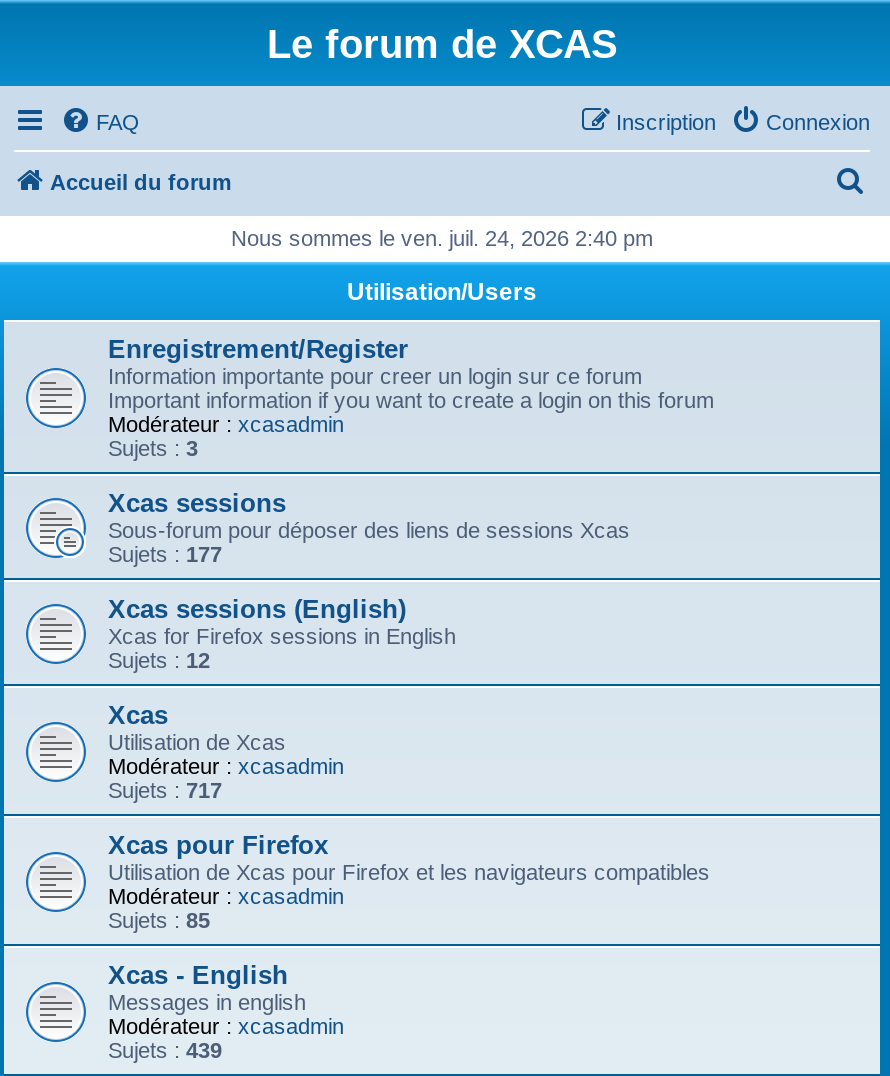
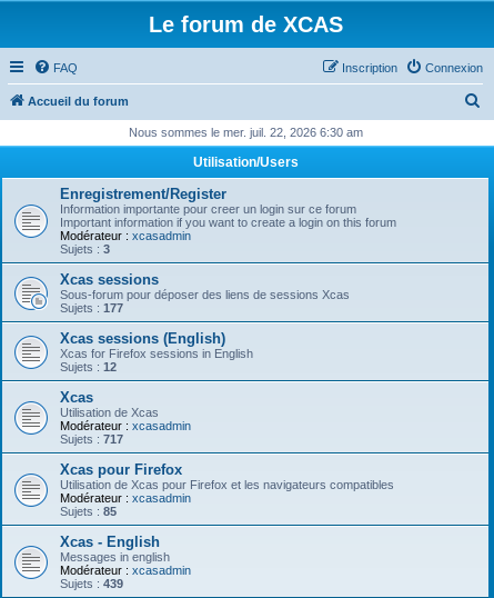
- Nous sommes le ven. juil. 24, 2026 2:40 pm
+ Nous sommes le mer. juil. 22, 2026 6:30 am
